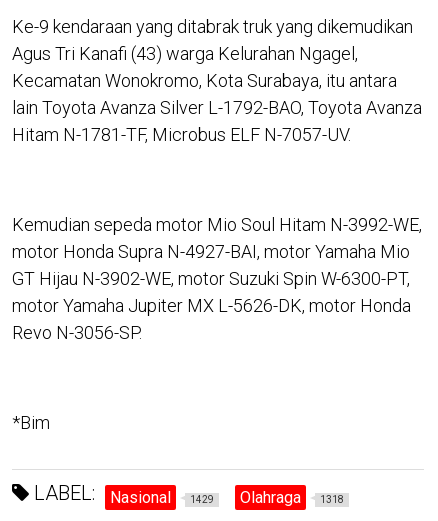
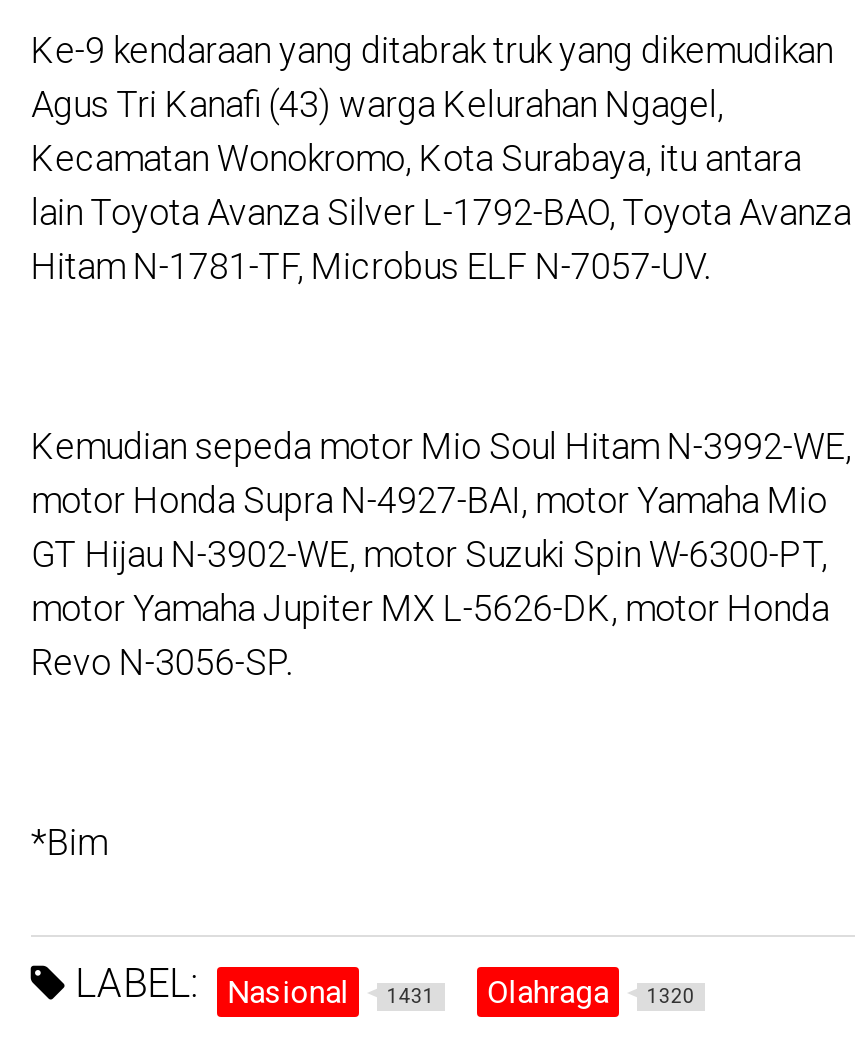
- LABEL: Nasional 1429
+ LABEL: Nasional 1431

- Olahraga 1318
+ Olahraga 1320
